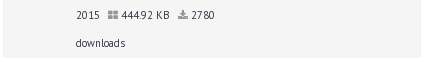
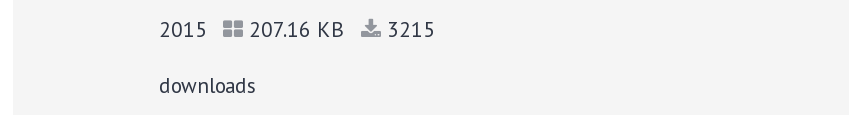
- 444.92 KB
+ 207.16 KB

- 2780
+ 3215
